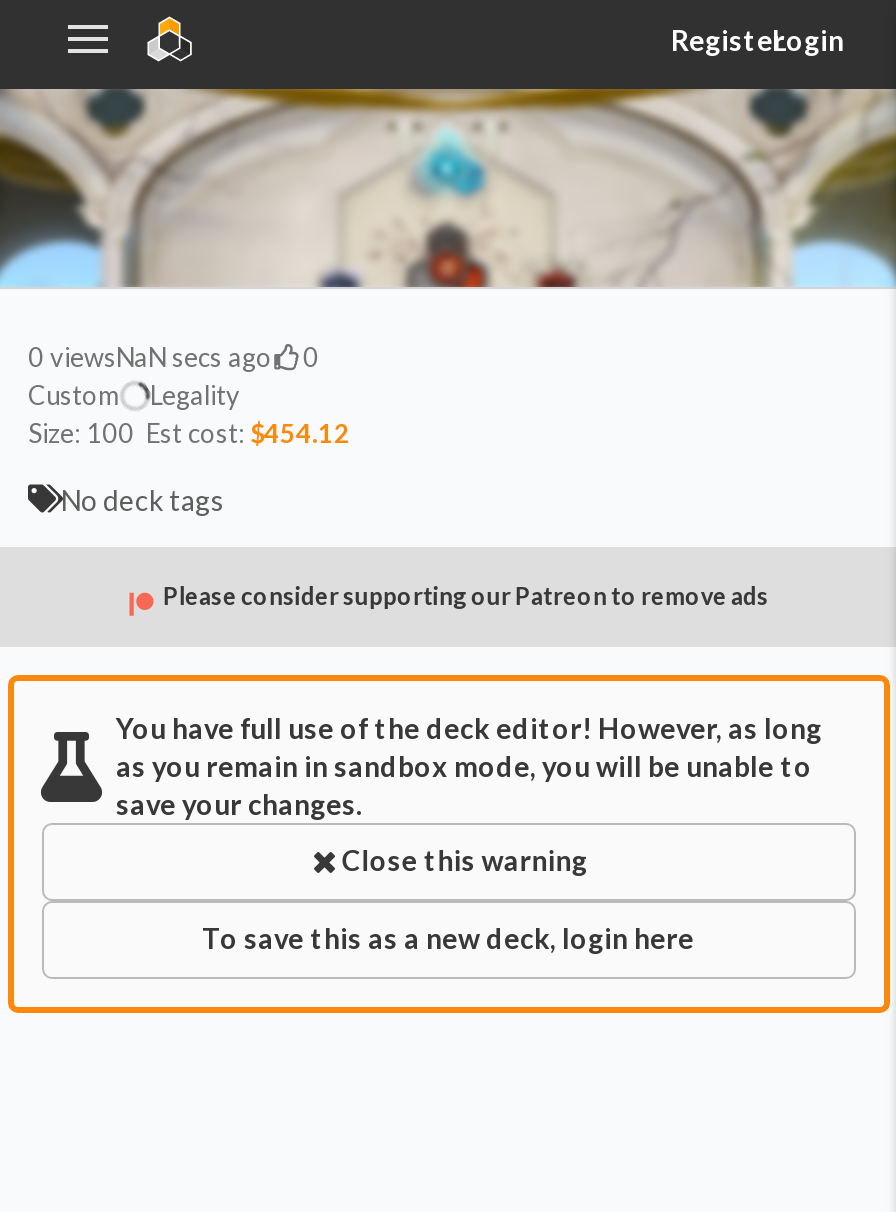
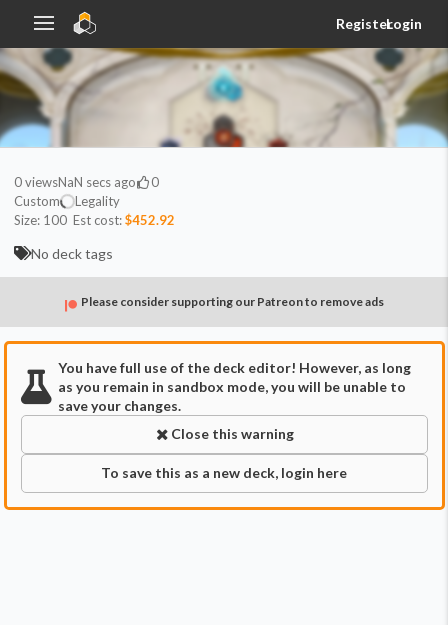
- Size: 100 Est cost: $454.12
+ Size: 100 Est cost: $452.92
